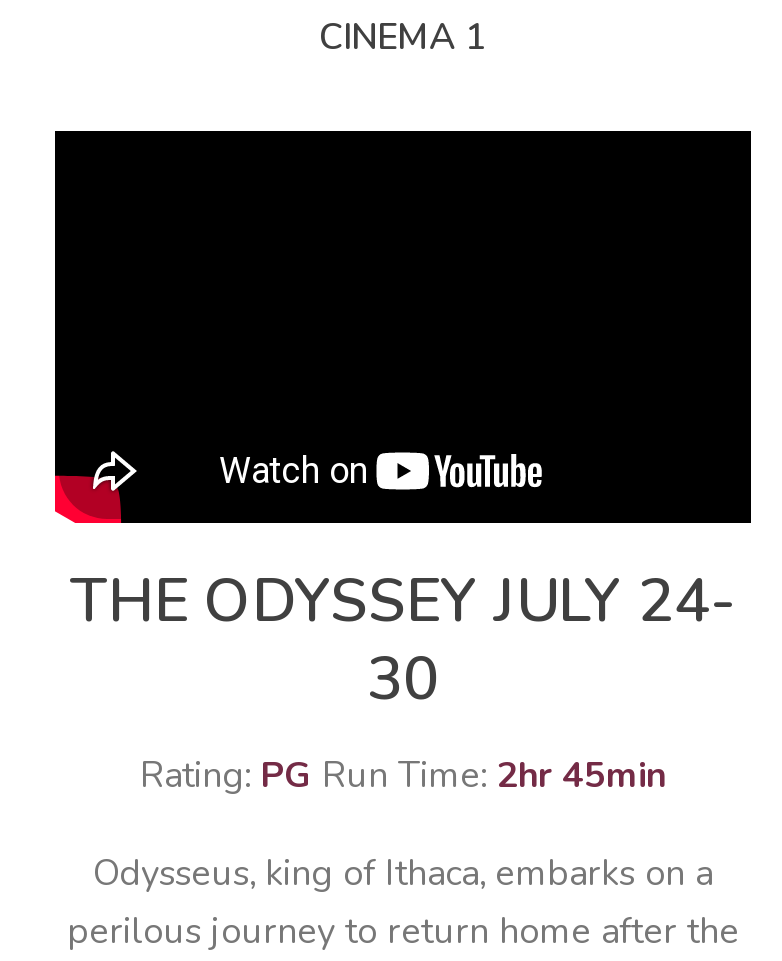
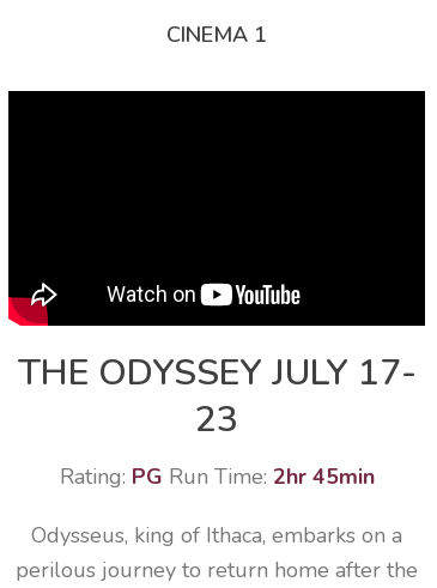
- THE ODYSSEY JULY 24-
+ THE ODYSSEY JULY 17-

- 30
+ 23
